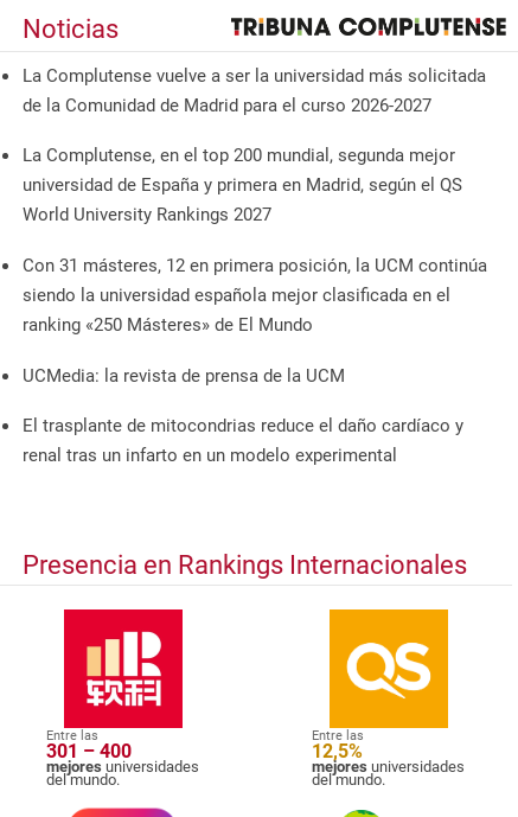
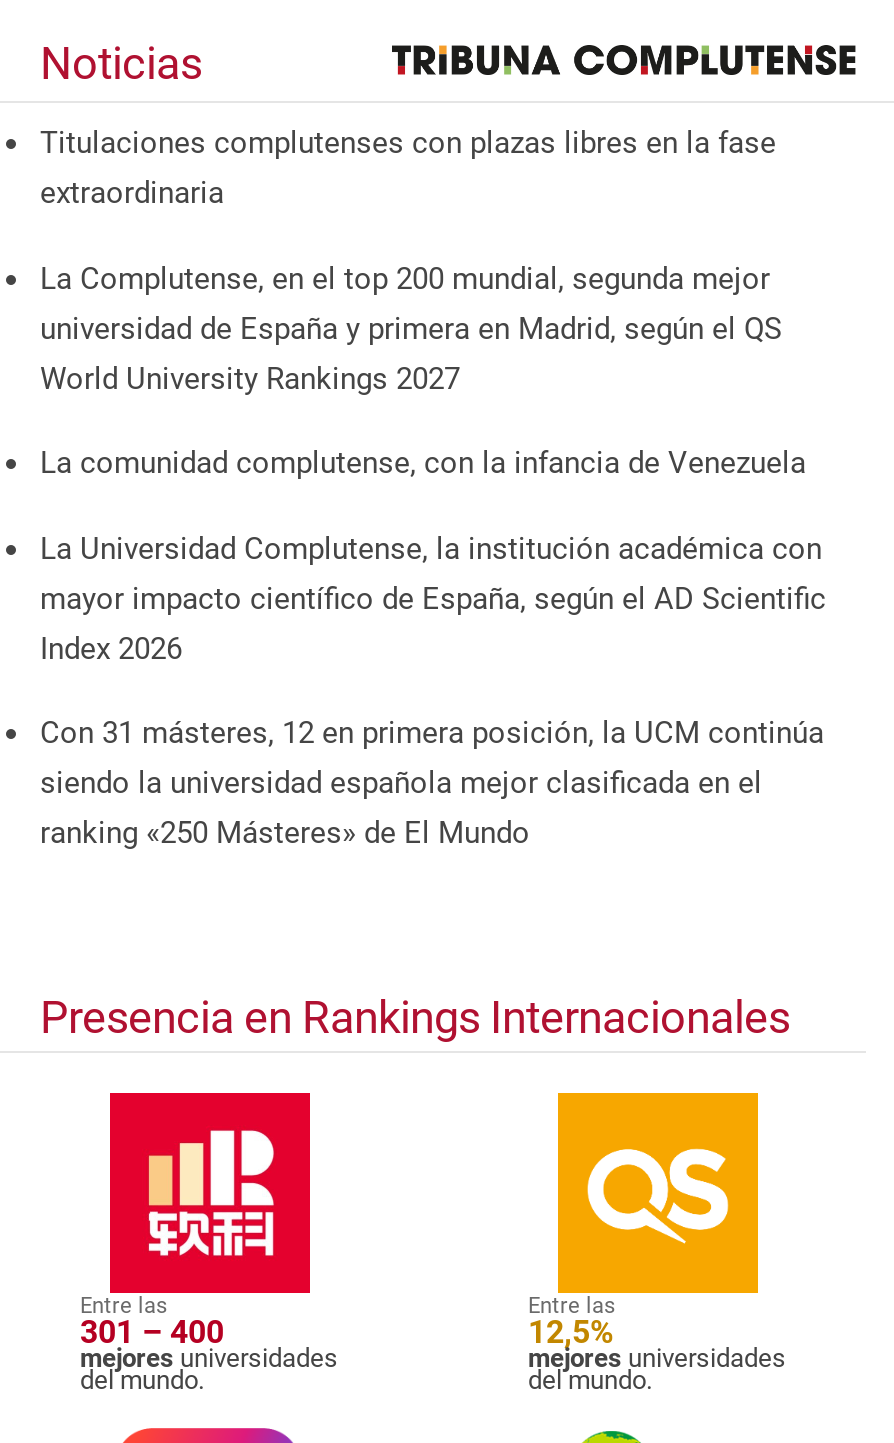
- La Complutense vuelve a ser la universidad más solicitada
- de la Comunidad de Madrid para el curso 2026-2027
+ Titulaciones complutenses con plazas libres en la fase
+ extraordinaria

+ La comunidad complutense, con la infancia de Venezuela
+ La Universidad Complutense, la institución académica con
+ mayor impacto científico de España, según el AD Scientific
+ Index 2026

moved down: Con 31 másteres, 12 en primera posición, la UCM continúa | siendo la universidad española mejor clasificada en el | ranking «250 Másteres» de El Mundo

- UCMedia: la revista de prensa de la UCM
- El trasplante de mitocondrias reduce el daño cardíaco y
- renal tras un infarto en un modelo experimental
